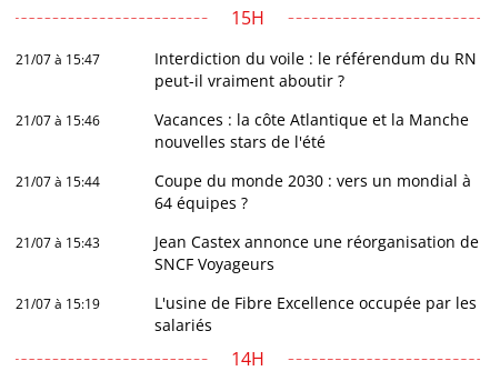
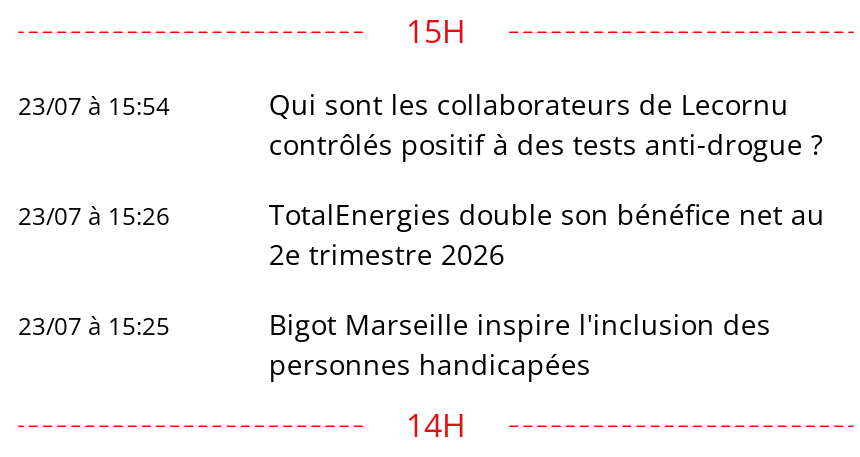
- 21/07 à 15:47
- Interdiction du voile : le référendum du RN
- peut-il vraiment aboutir ?
- 21/07 à 15:46
- Vacances : la côte Atlantique et la Manche
- nouvelles stars de l'été
- 21/07 à 15:44
- Coupe du monde 2030 : vers un mondial à
- 64 équipes ?
- 21/07 à 15:43
- Jean Castex annonce une réorganisation de
- SNCF Voyageurs
- 21/07 à 15:19
- L'usine de Fibre Excellence occupée par les
- salariés
+ 23/07 à 15:54
+ Qui sont les collaborateurs de Lecornu
+ contrôlés positif à des tests anti-drogue ?
+ 23/07 à 15:26
+ TotalEnergies double son bénéfice net au
+ 2e trimestre 2026
+ 23/07 à 15:25
+ Bigot Marseille inspire l'inclusion des
+ personnes handicapées
